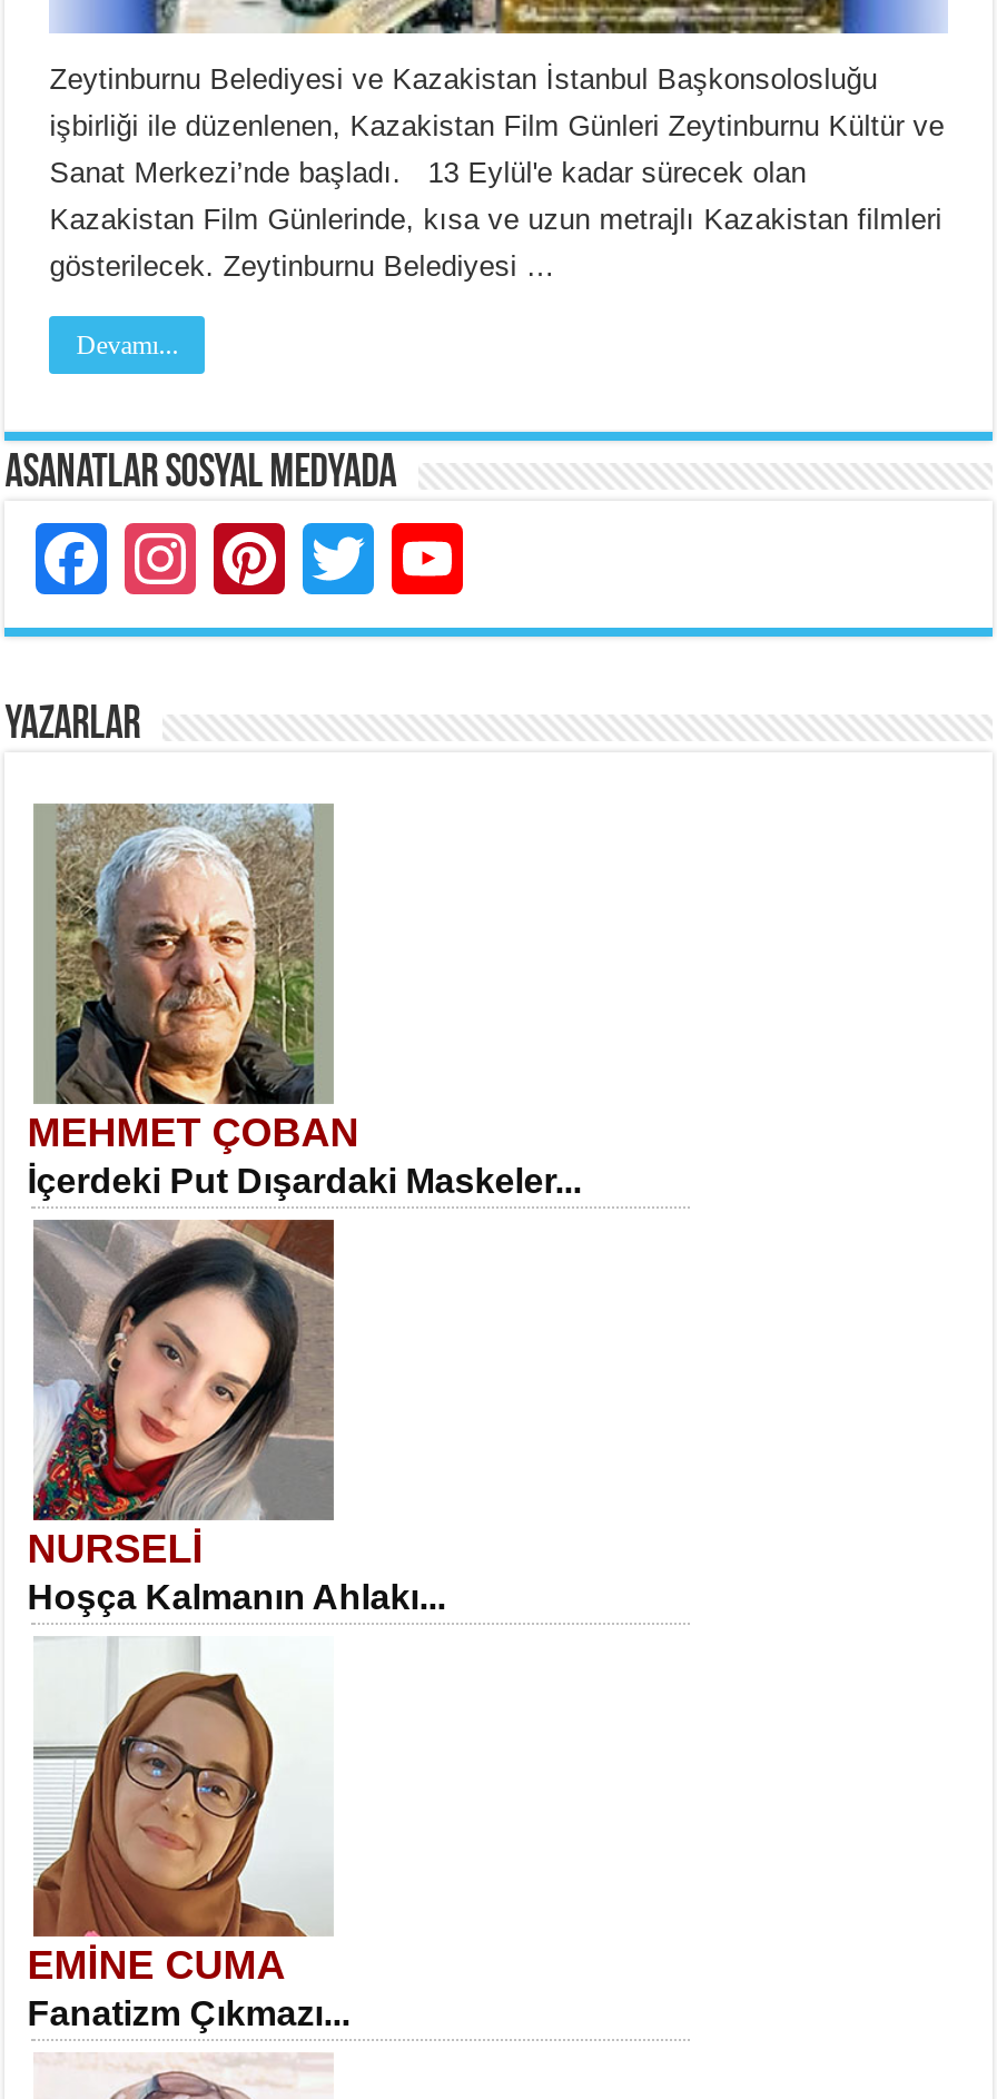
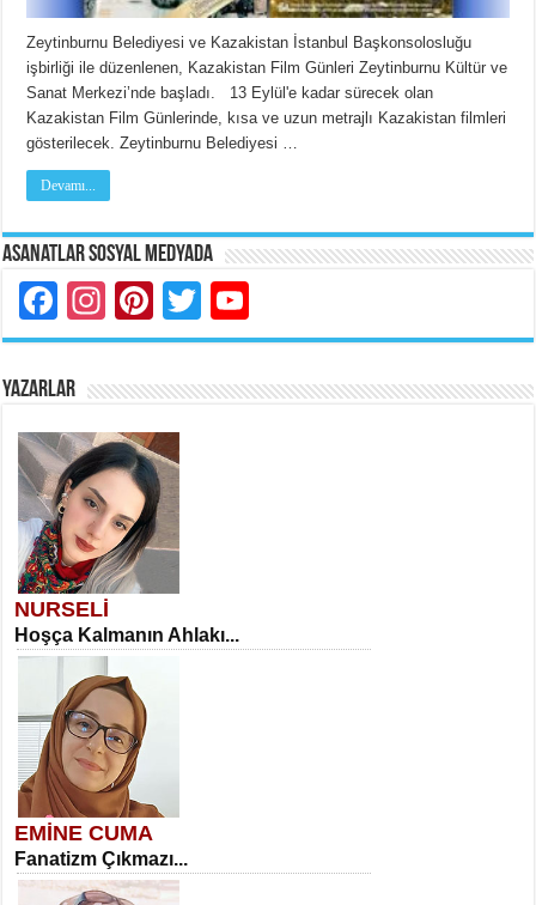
- [image]
- MEHMET ÇOBAN
- İçerdeki Put Dışardaki Maskeler...
